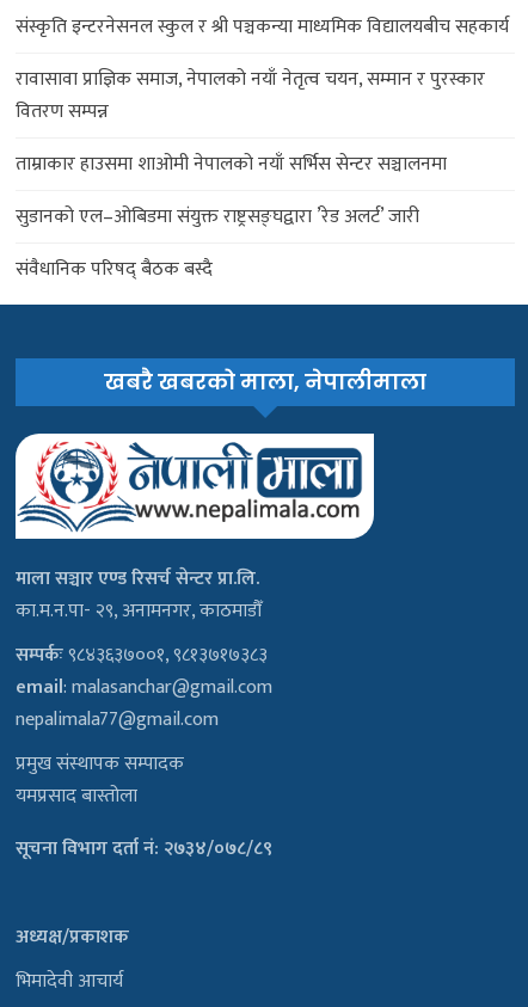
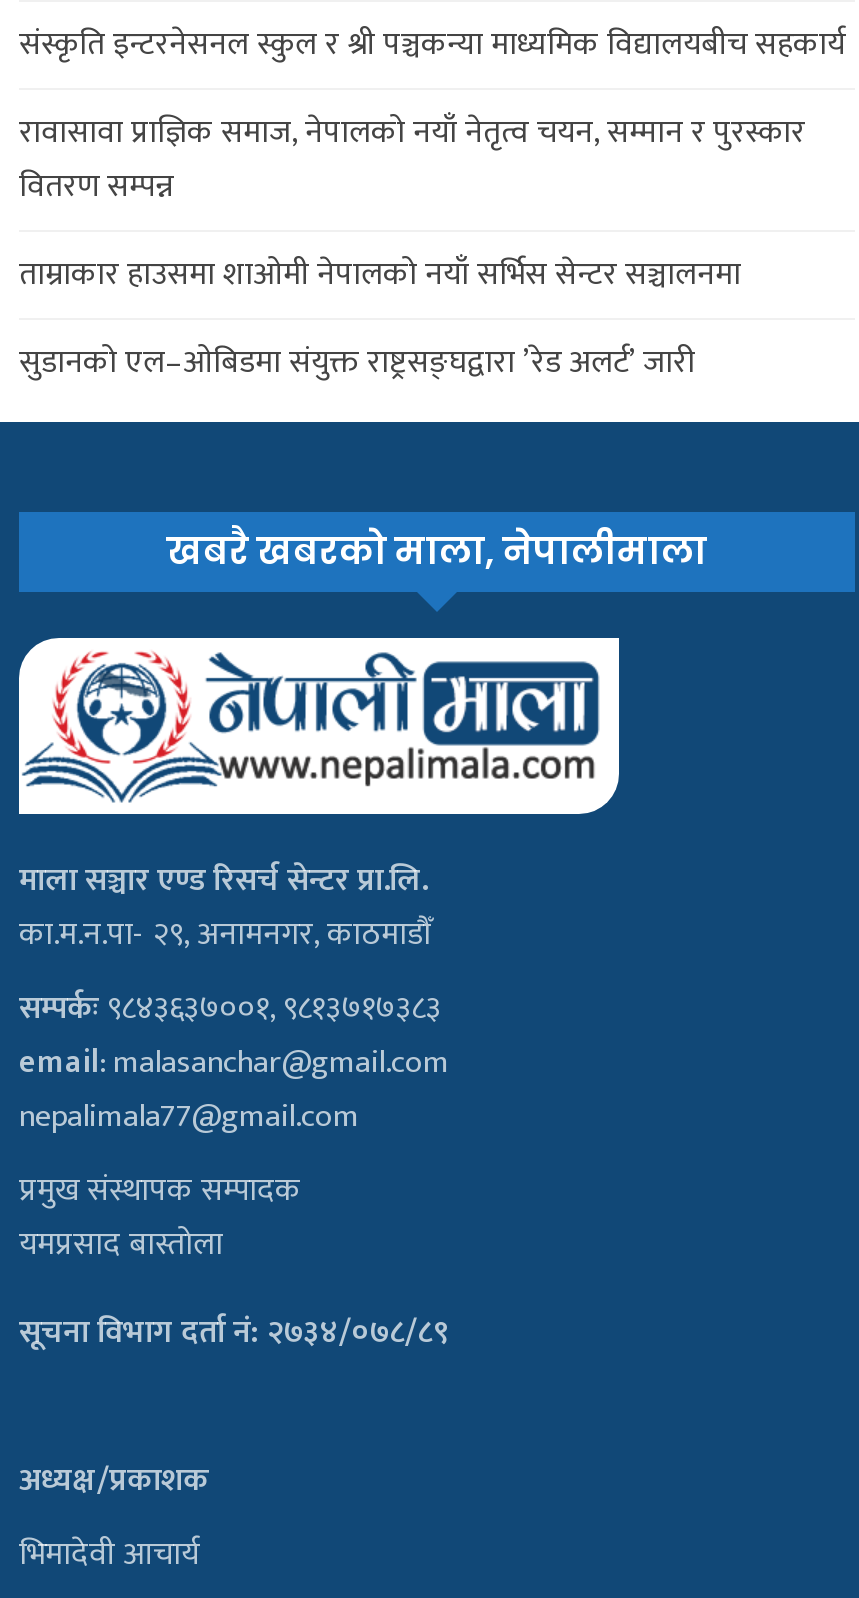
- संवैधानिक परिषद् बैठक बस्दै
